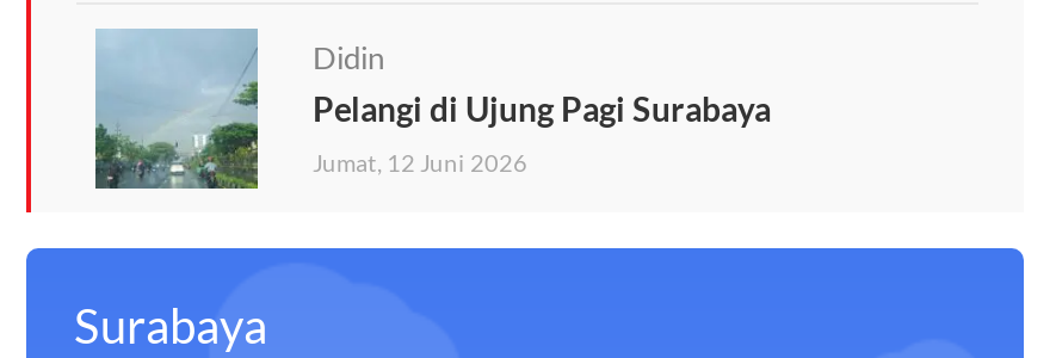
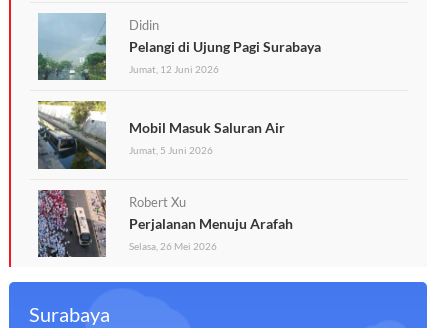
+ [image]
+ Mobil Masuk Saluran Air
+ Jumat, 5 Juni 2026
+ Robert Xu
+ Perjalanan Menuju Arafah
+ Selasa, 26 Mei 2026

+ [image]
